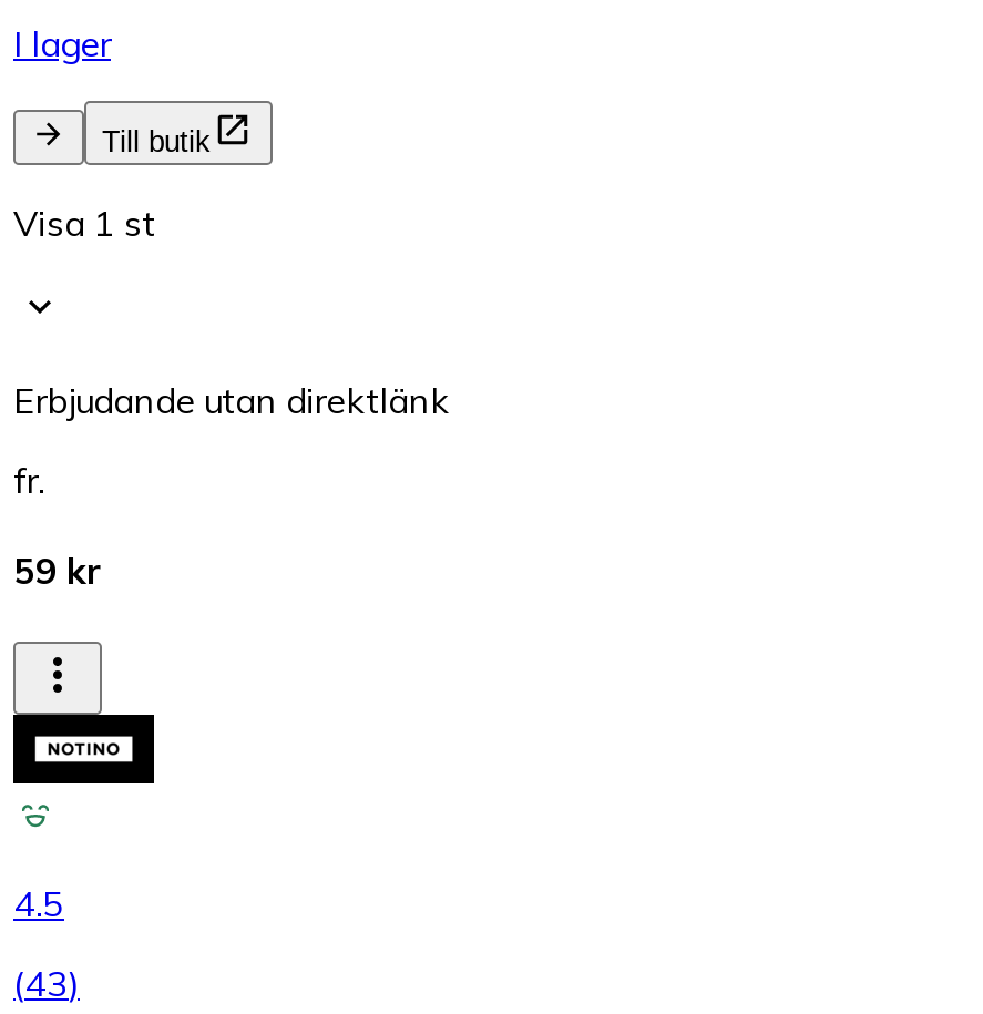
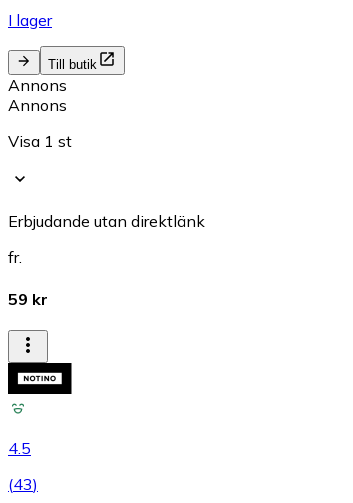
+ Annons
+ Annons
